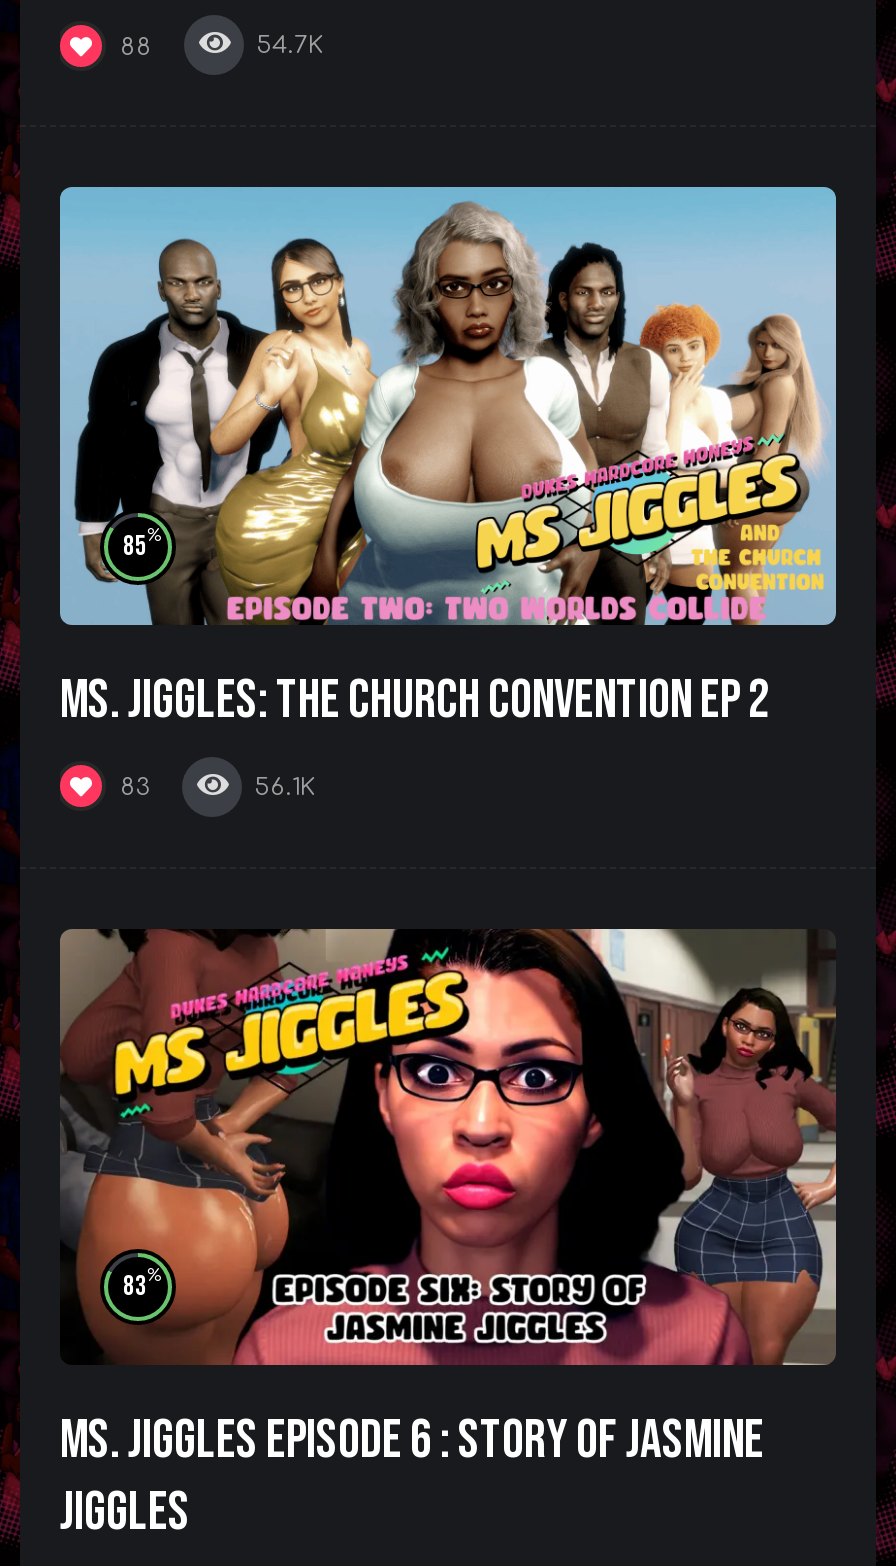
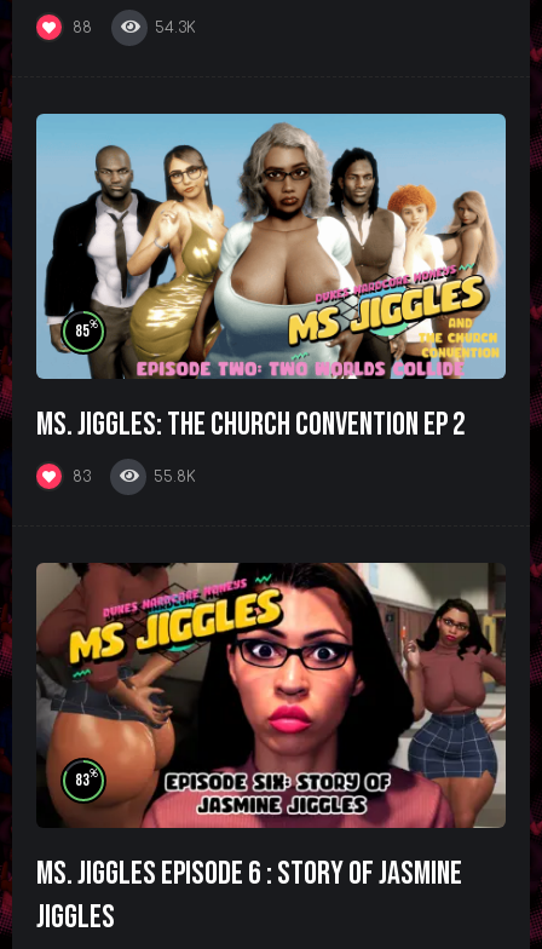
- 54.7K
+ 54.3K

- 56.1K
+ 55.8K
